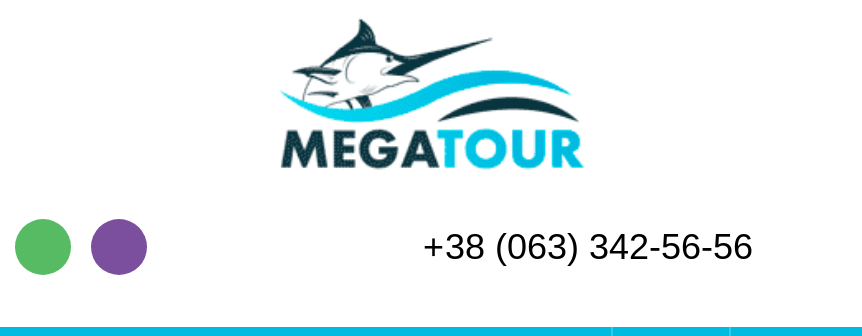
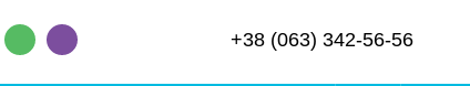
- [image]
